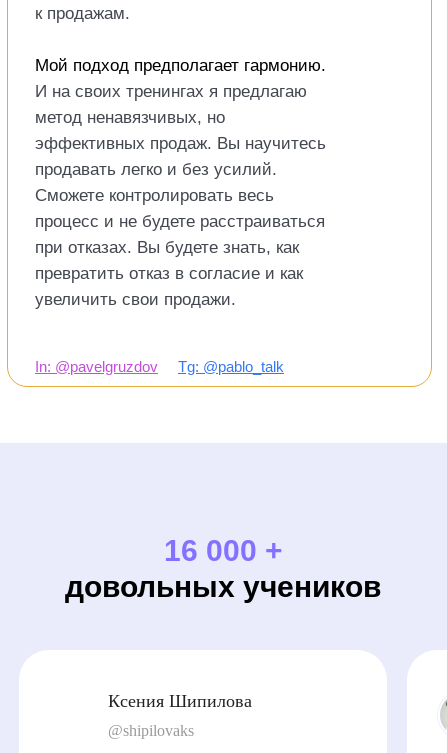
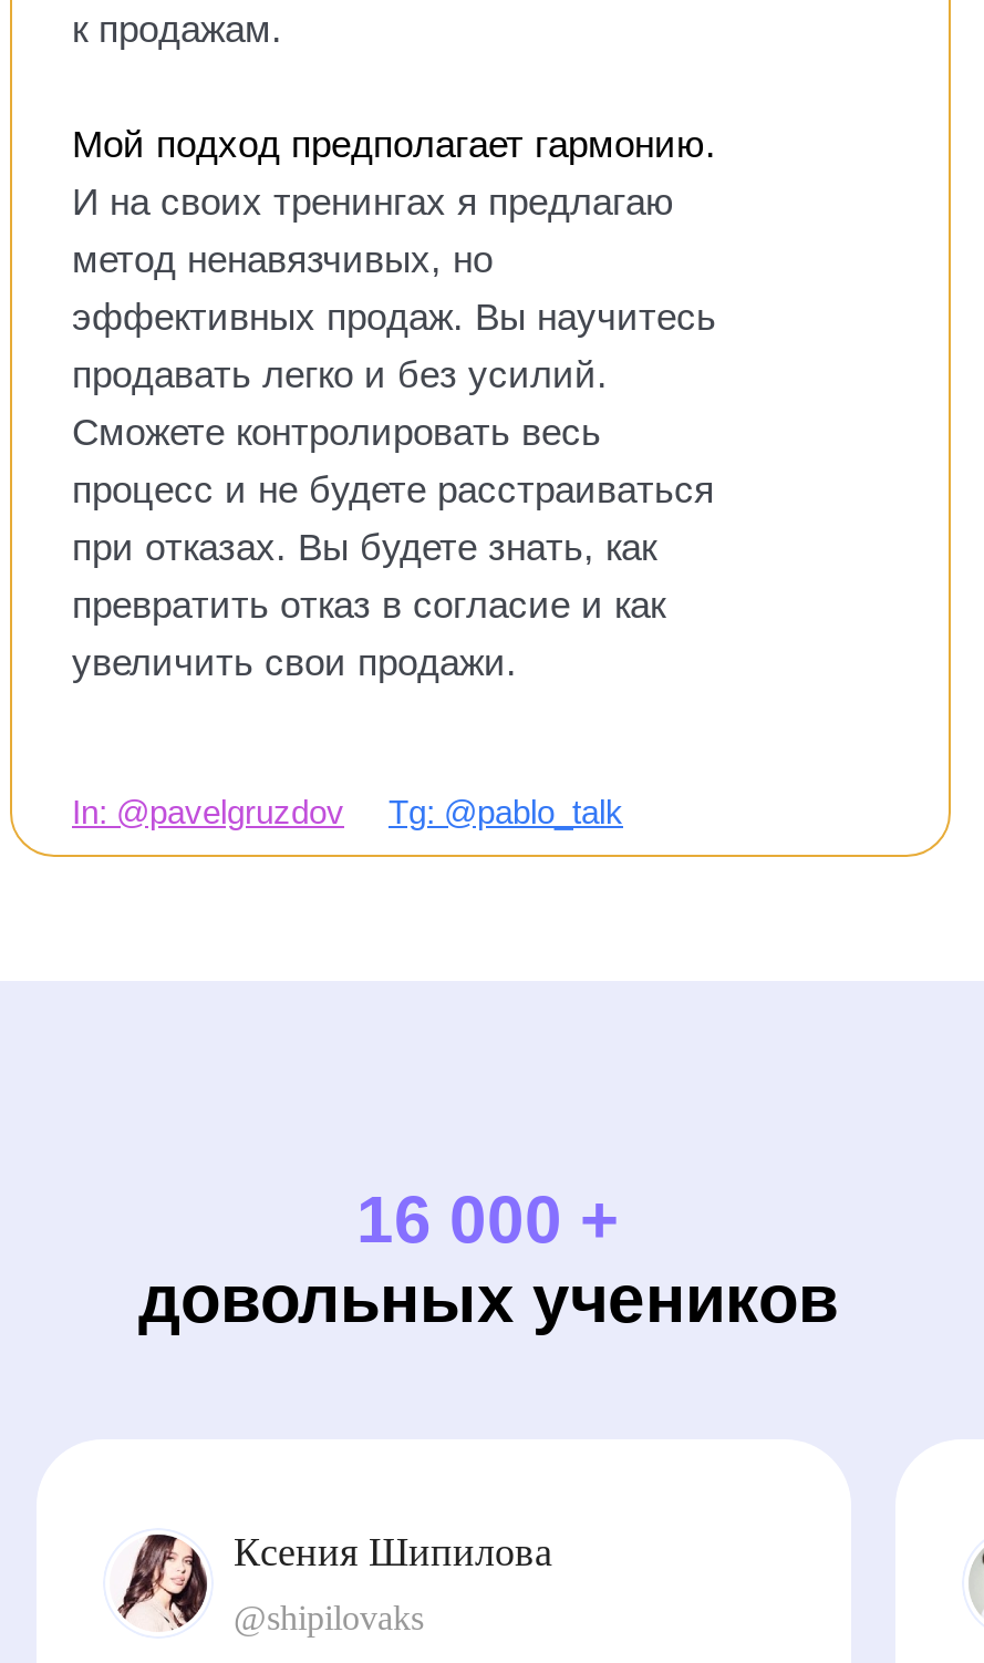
+ [image]
